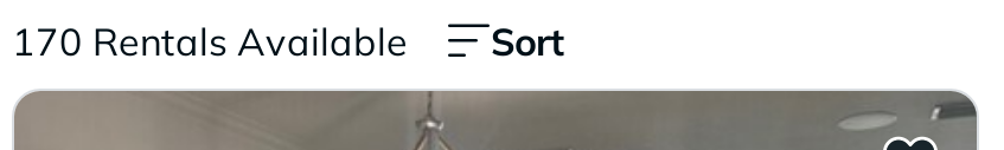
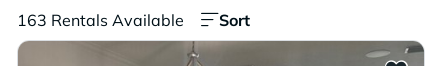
- 170 Rentals Available
+ 163 Rentals Available
